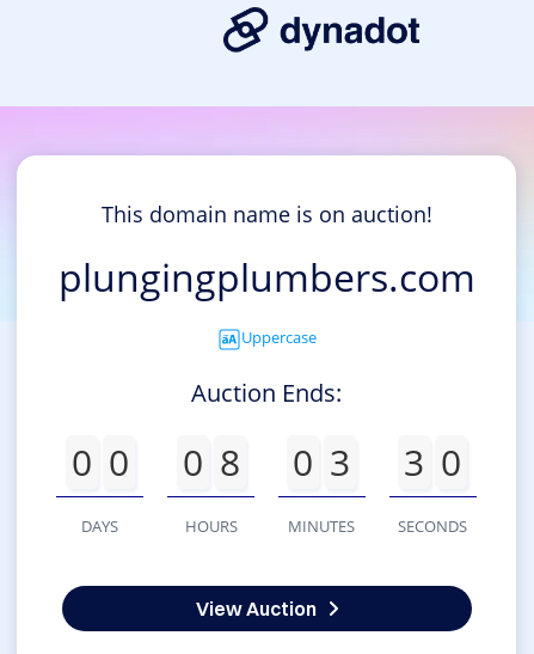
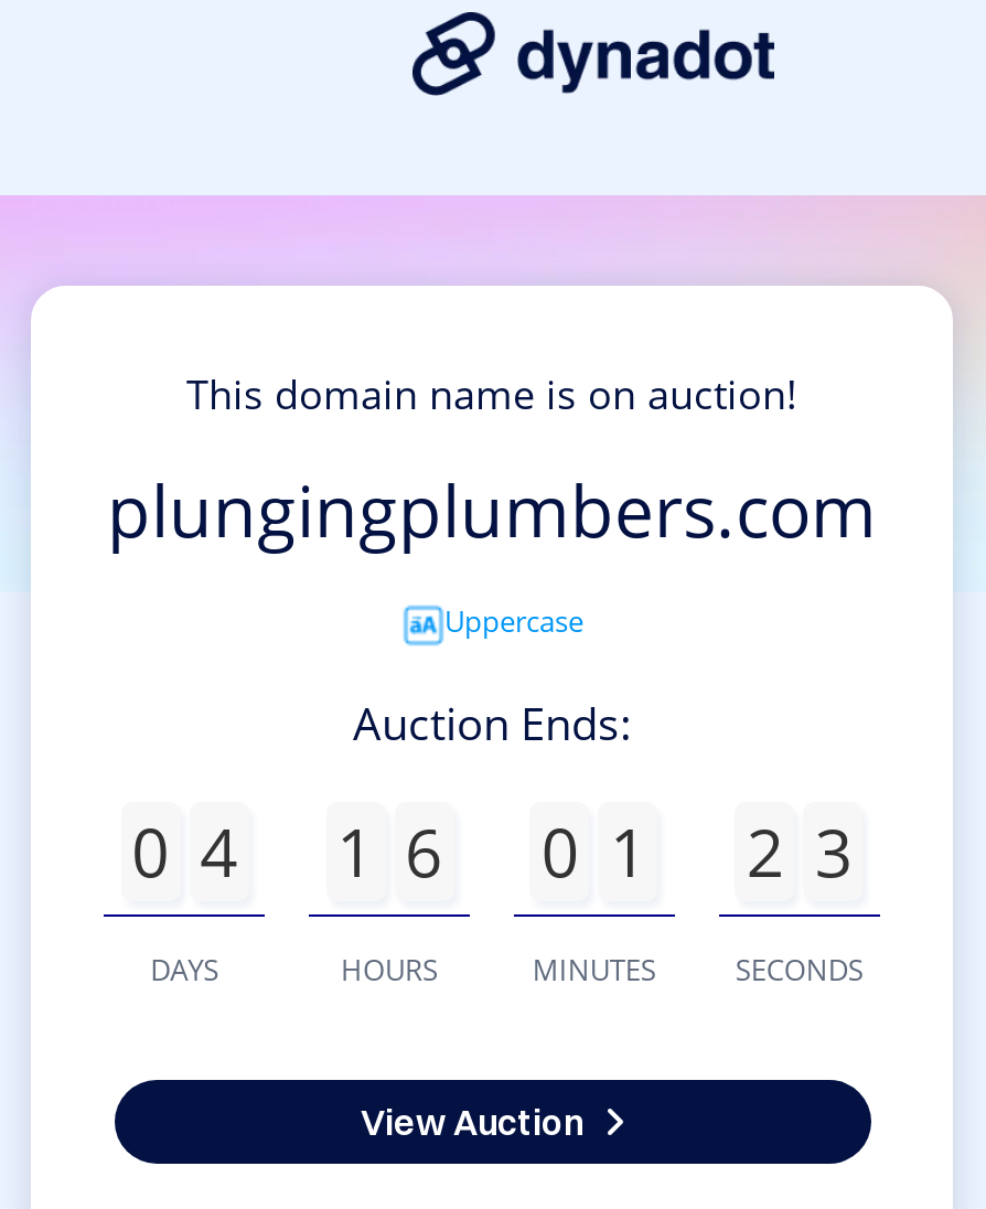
- 0 0
+ 0 4

- 0 8
+ 1 6

- 0 3
+ 0 1

- 3 0
+ 2 3
